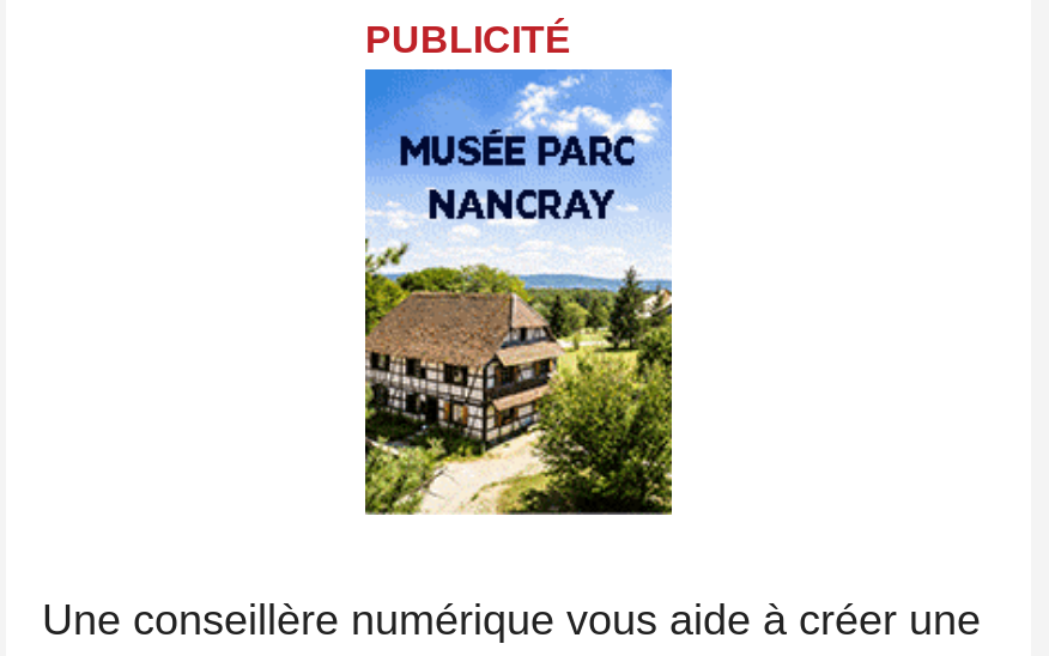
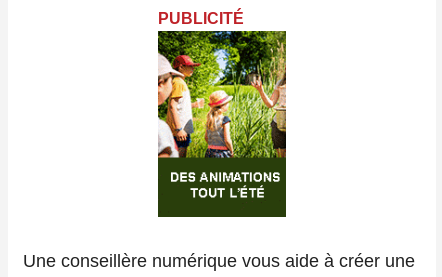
- [image]
+ [image]
